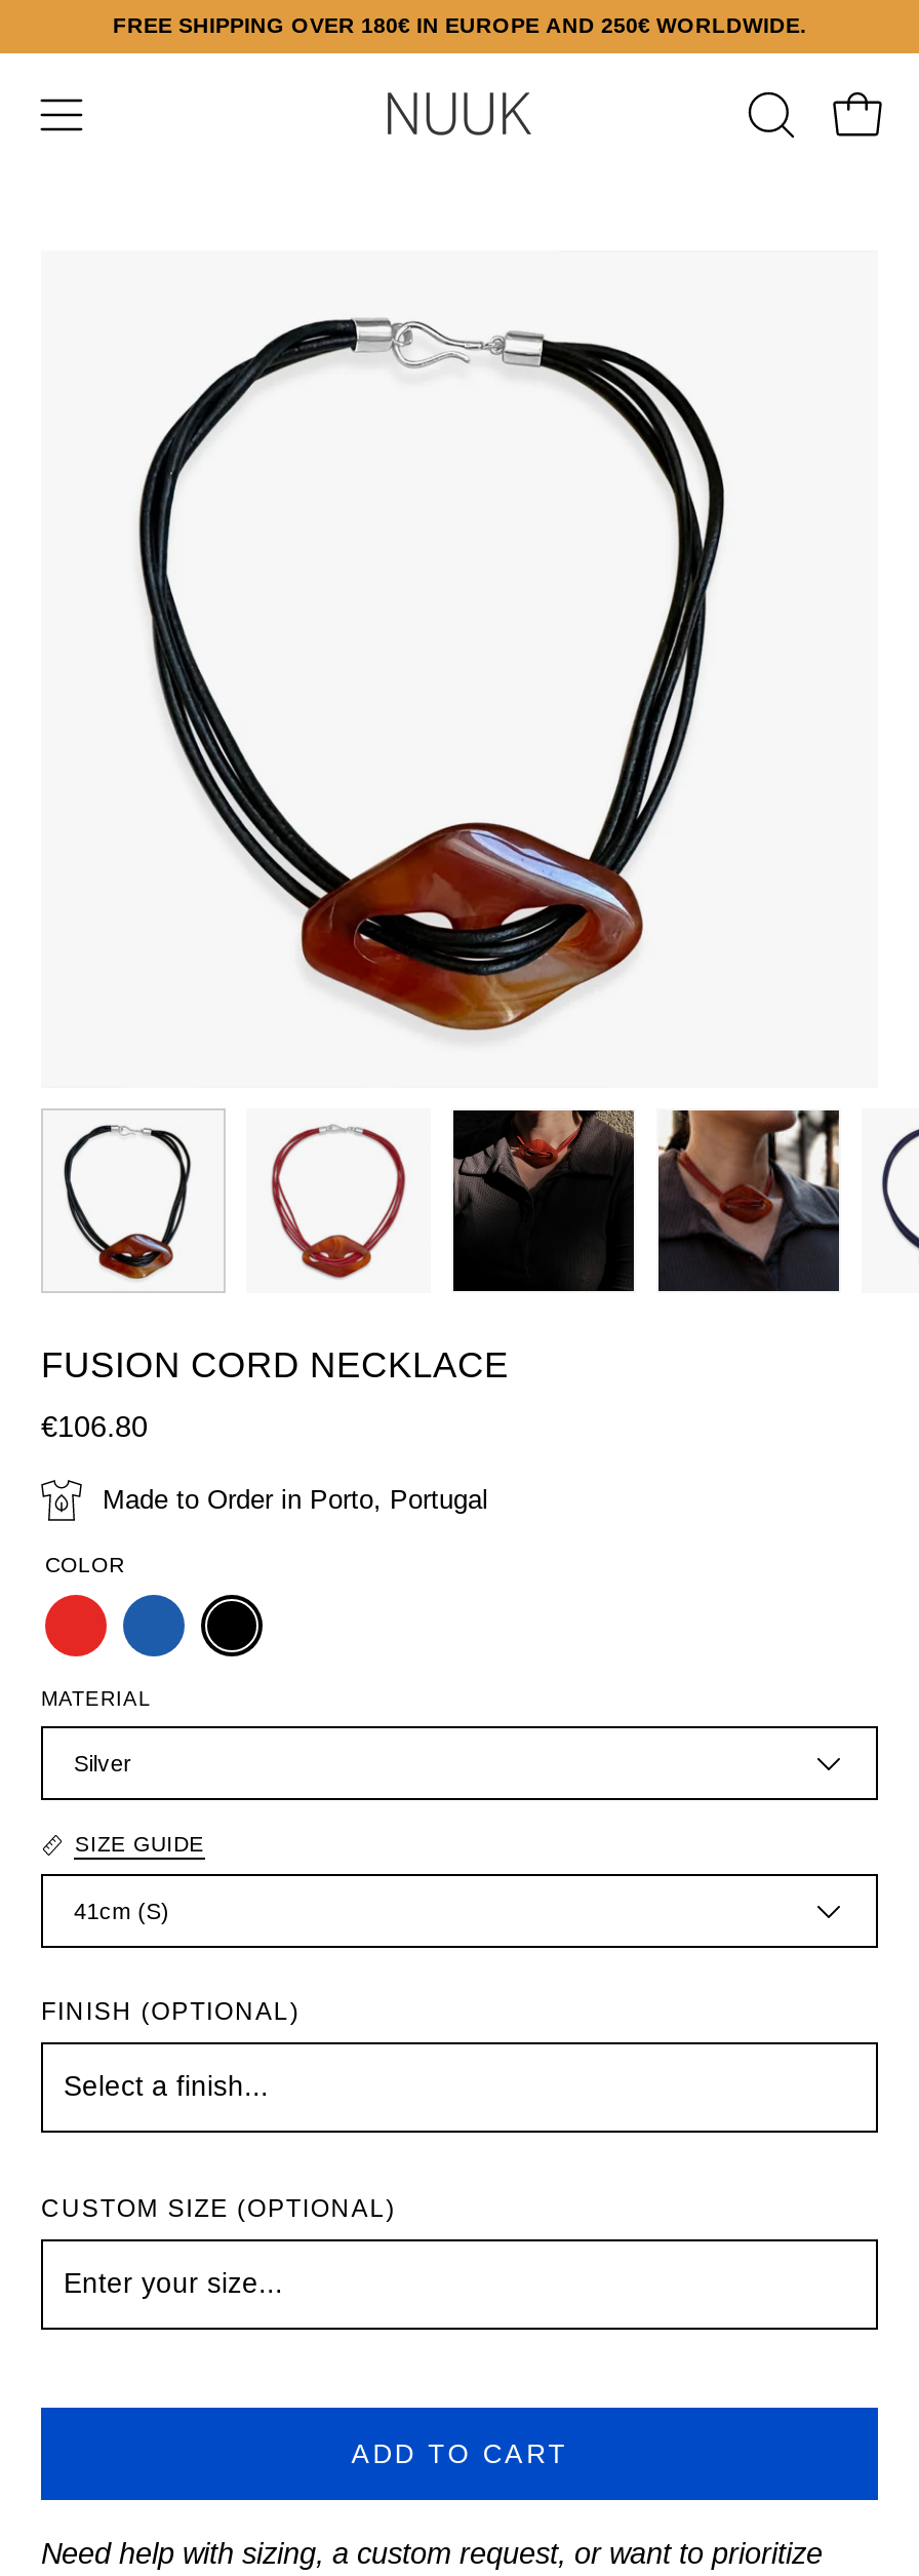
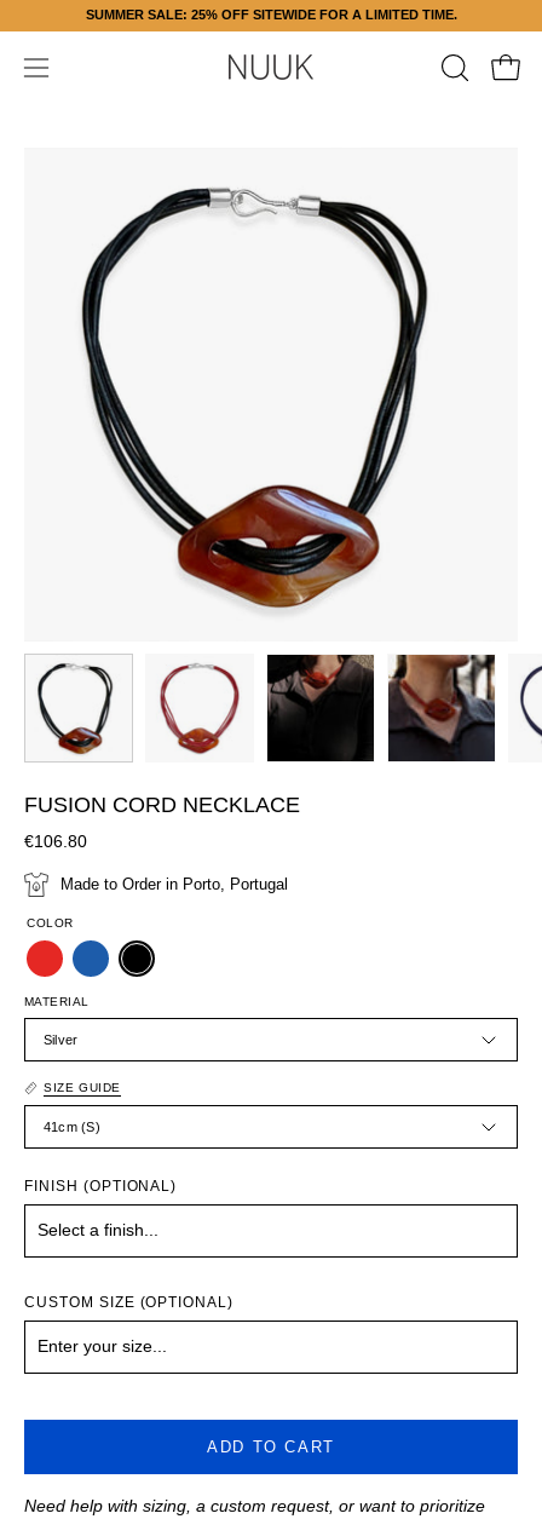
- FREE SHIPPING OVER 180€ IN EUROPE AND 250€ WORLDWIDE.
+ SUMMER SALE: 25% OFF SITEWIDE FOR A LIMITED TIME.
